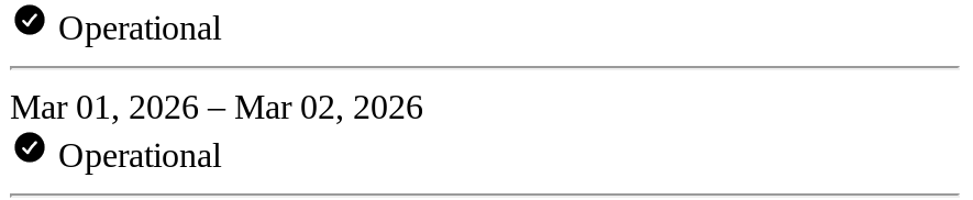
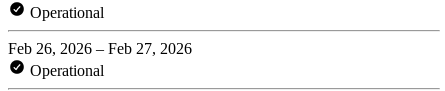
- Mar 01, 2026 – Mar 02, 2026
+ Feb 26, 2026 – Feb 27, 2026
